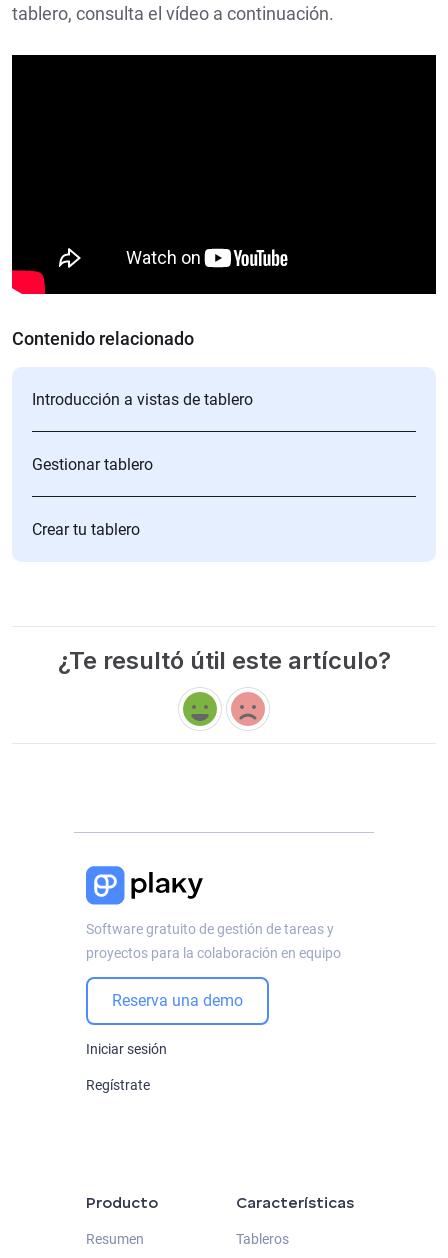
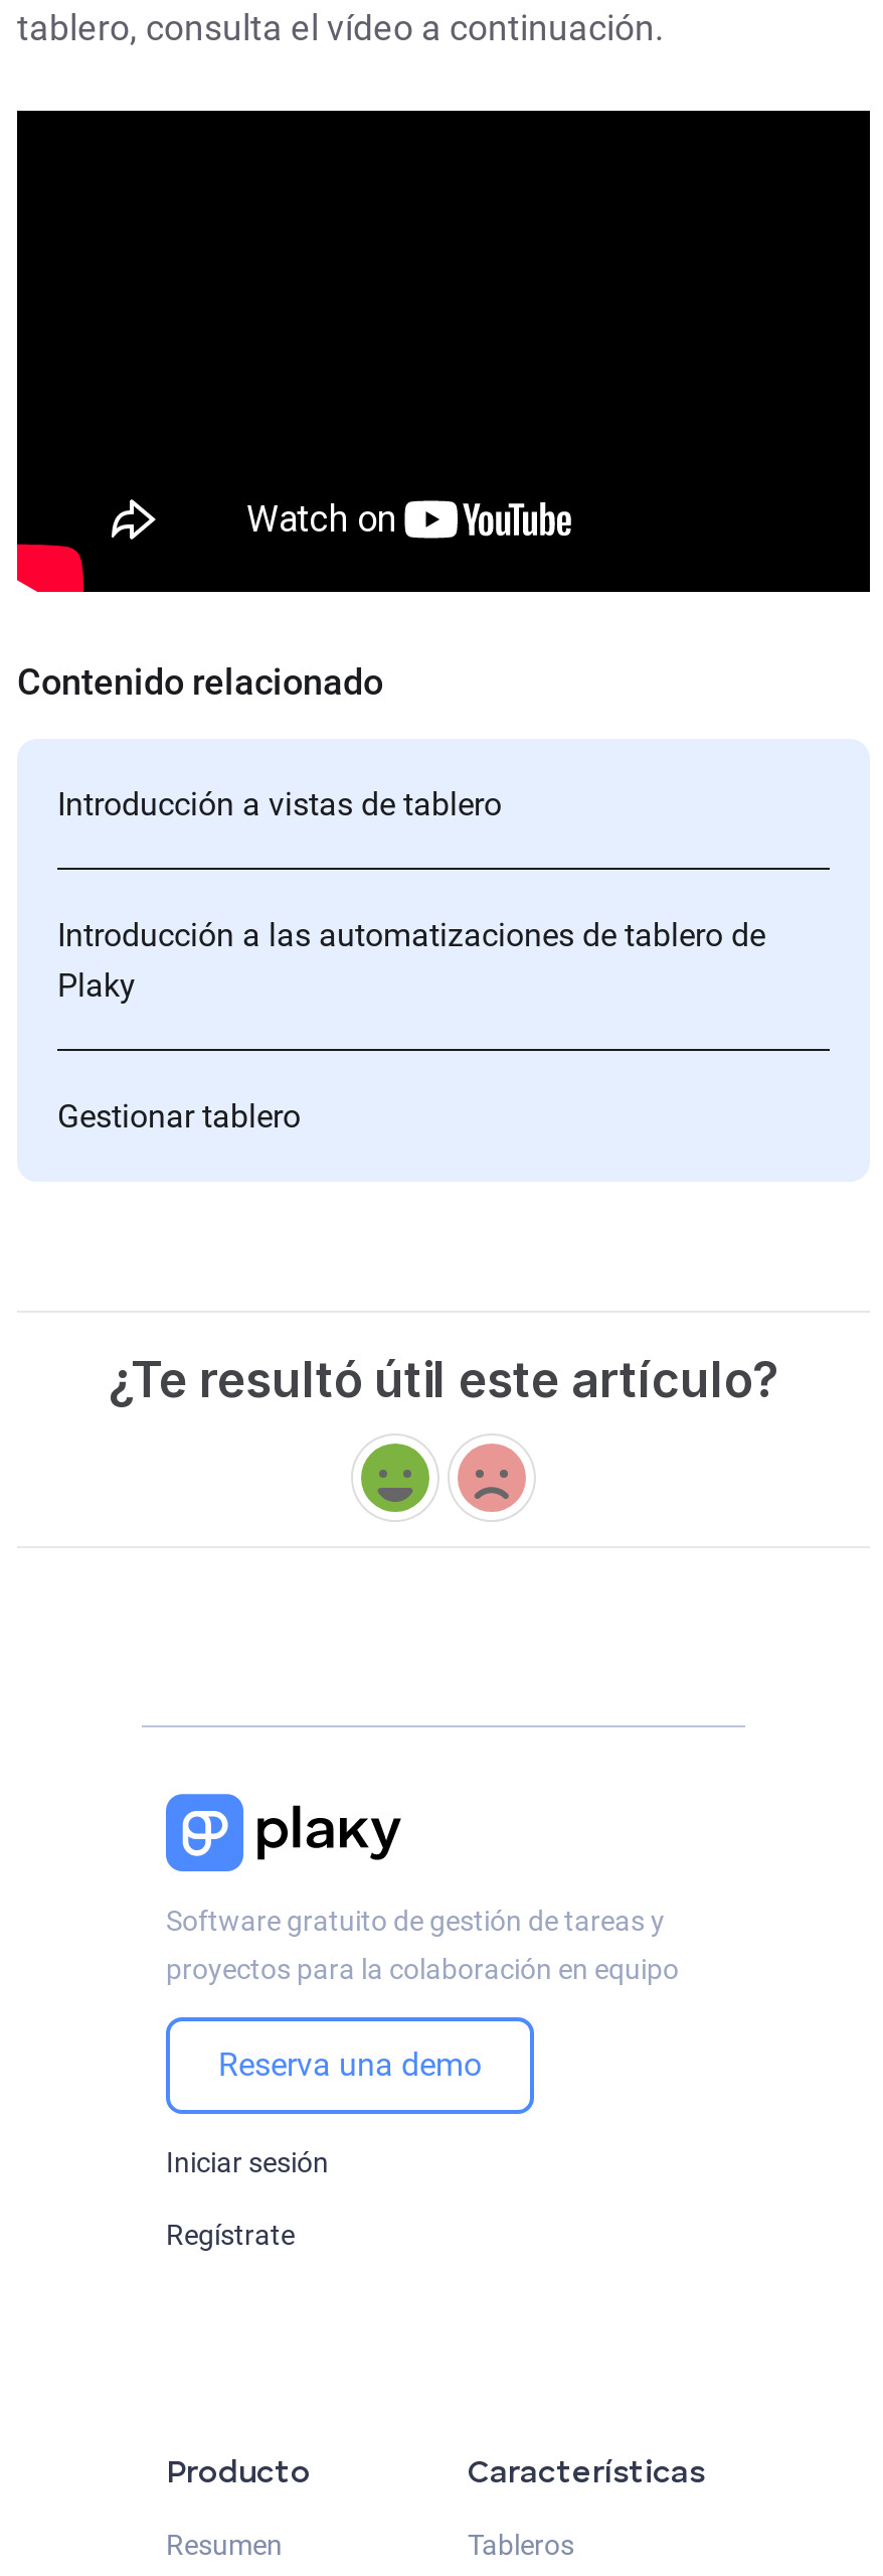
+ Introducción a las automatizaciones de tablero de
+ Plaky

moved down: Gestionar tablero

- Crear tu tablero
